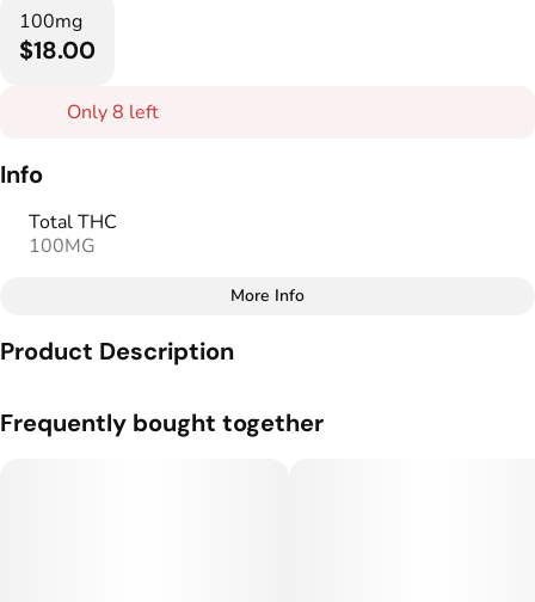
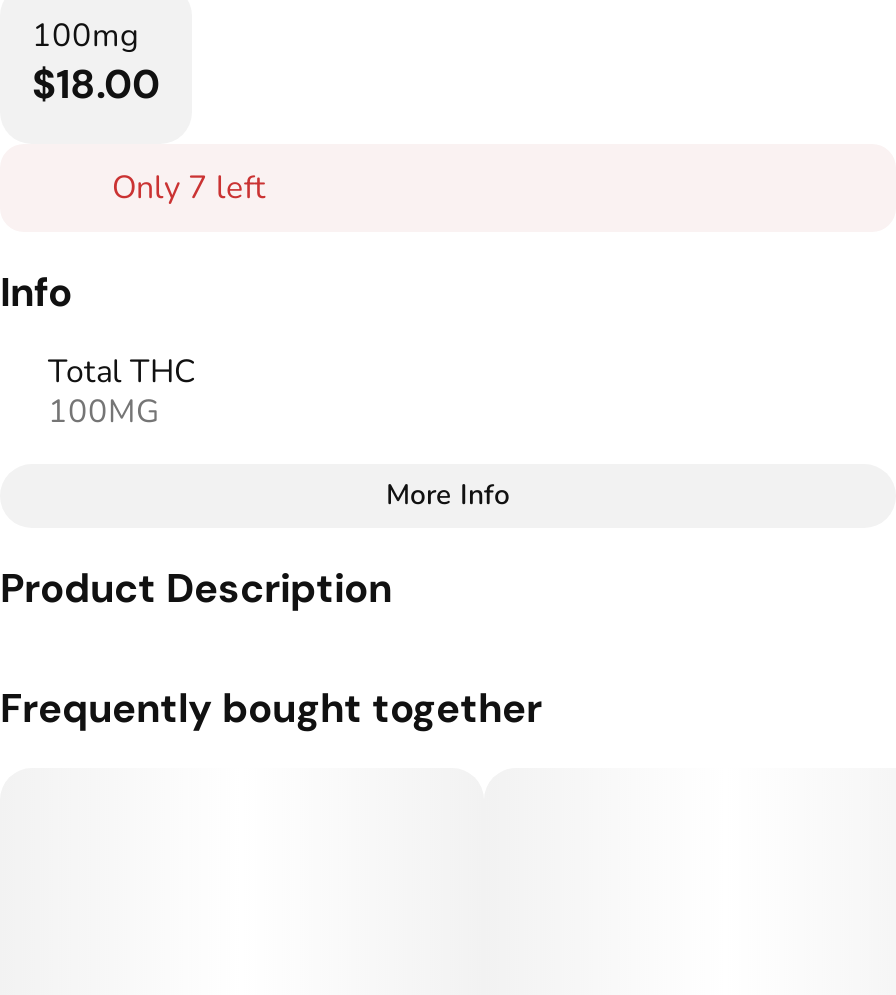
- Only 8 left
+ Only 7 left
